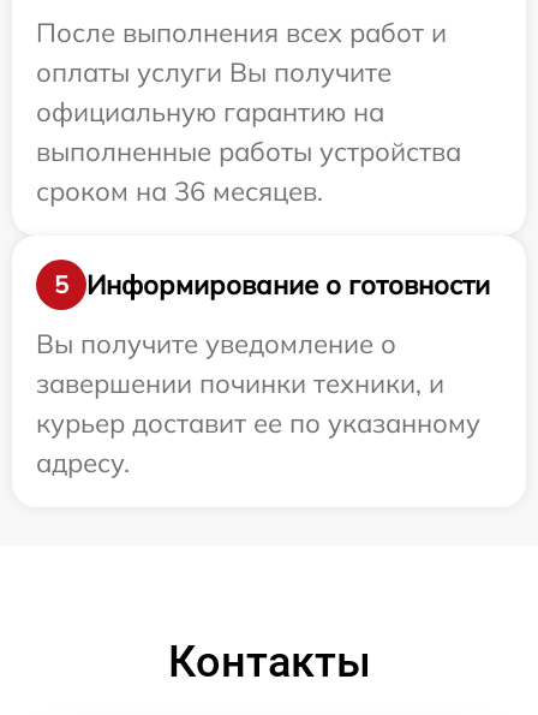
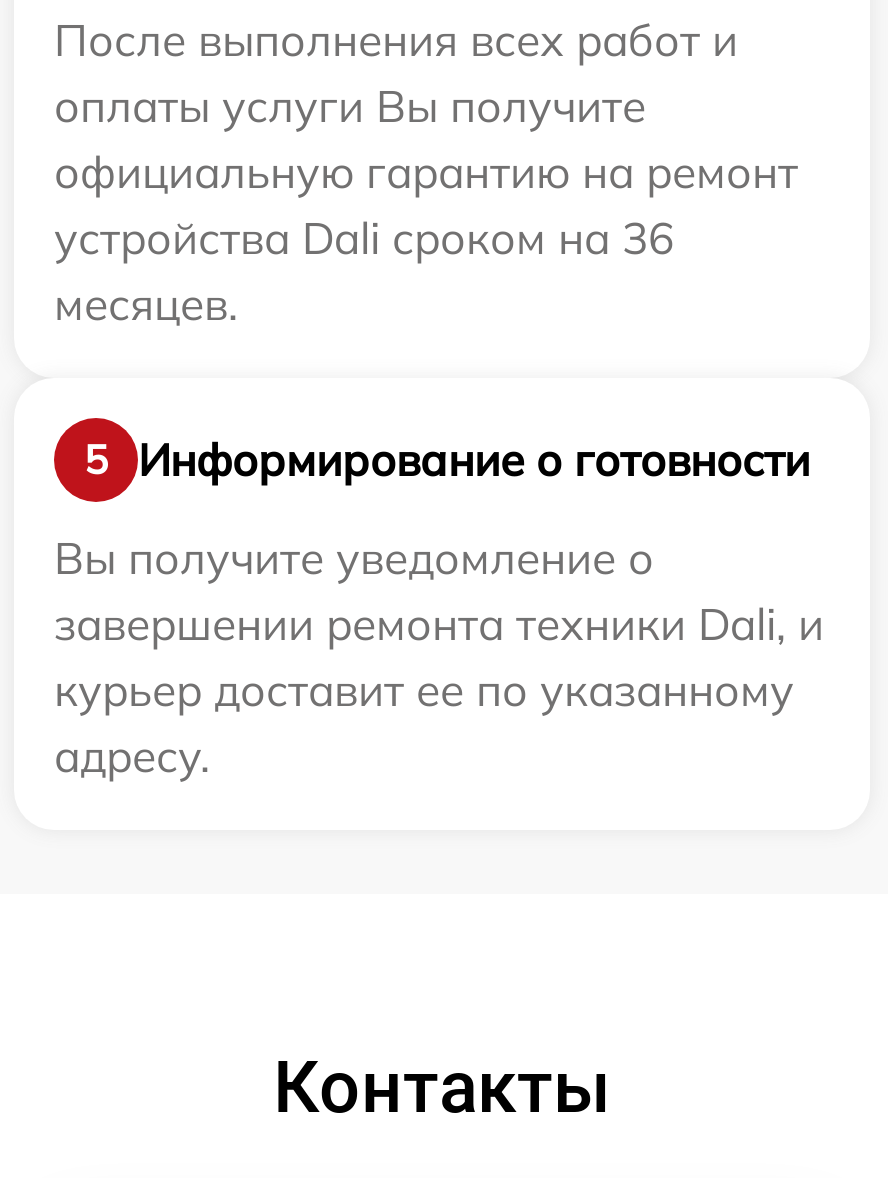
- официальную гарантию на
- выполненные работы устройства
- сроком на 36 месяцев.
+ официальную гарантию на ремонт
+ устройства Dali сроком на 36
+ месяцев.

- завершении починки техники, и
+ завершении ремонта техники Dali, и
